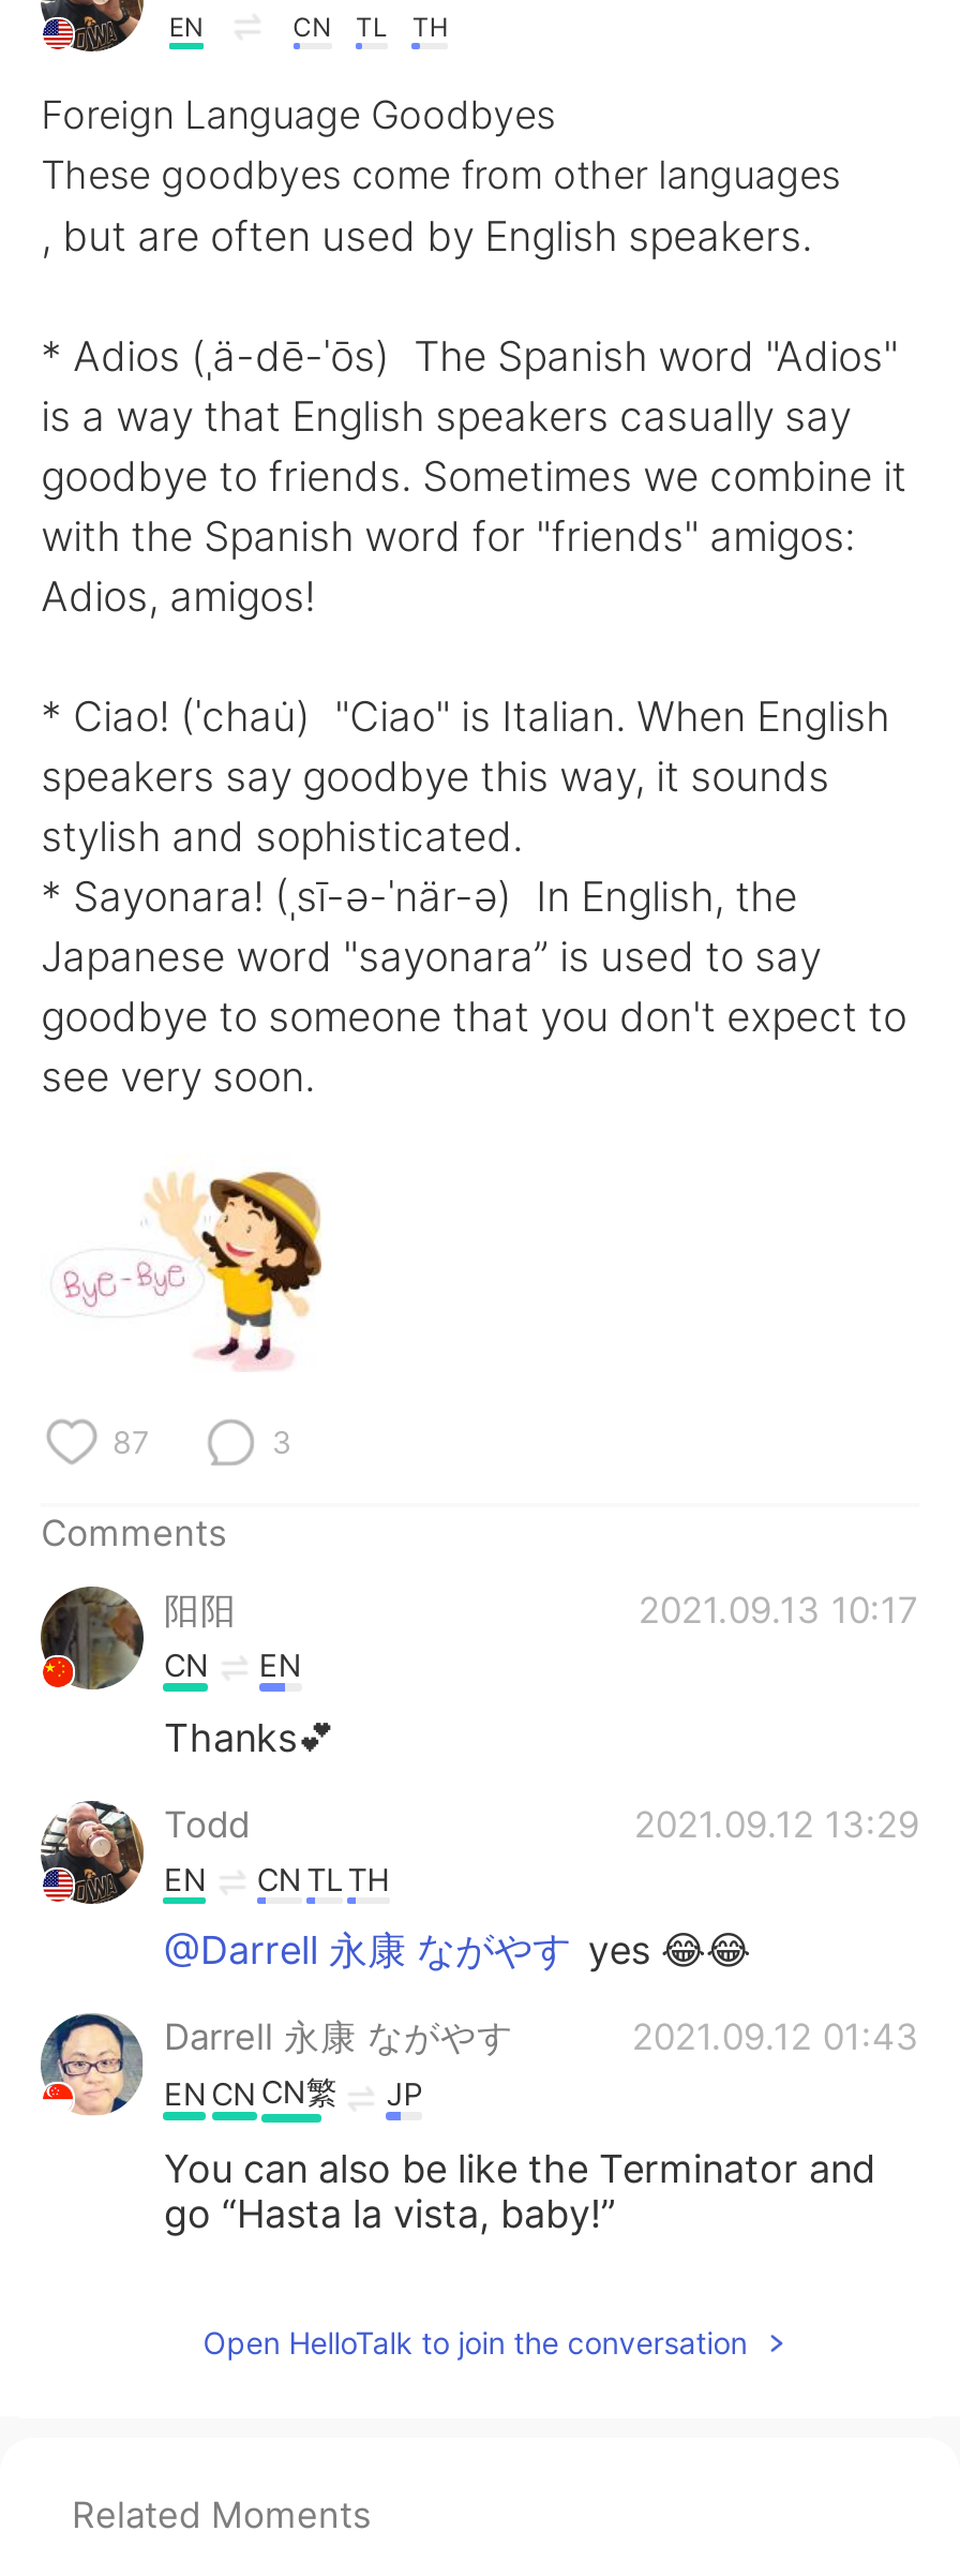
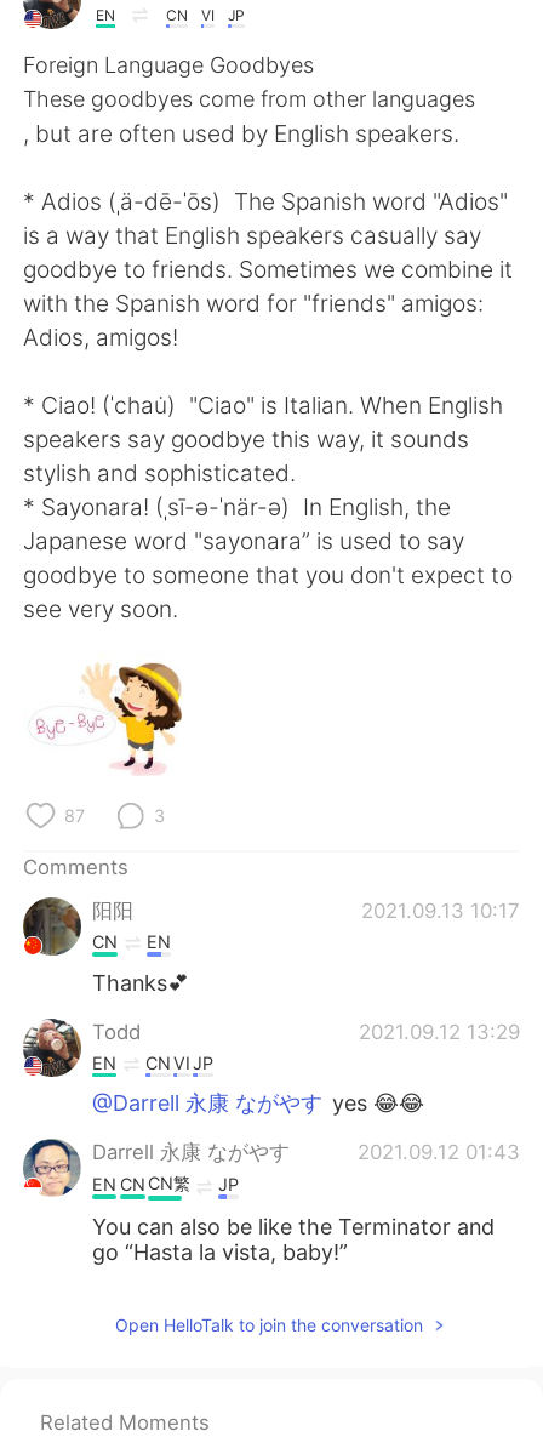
- TL
- TH
+ VI
+ JP

- CN TL TH
+ CN VI JP
